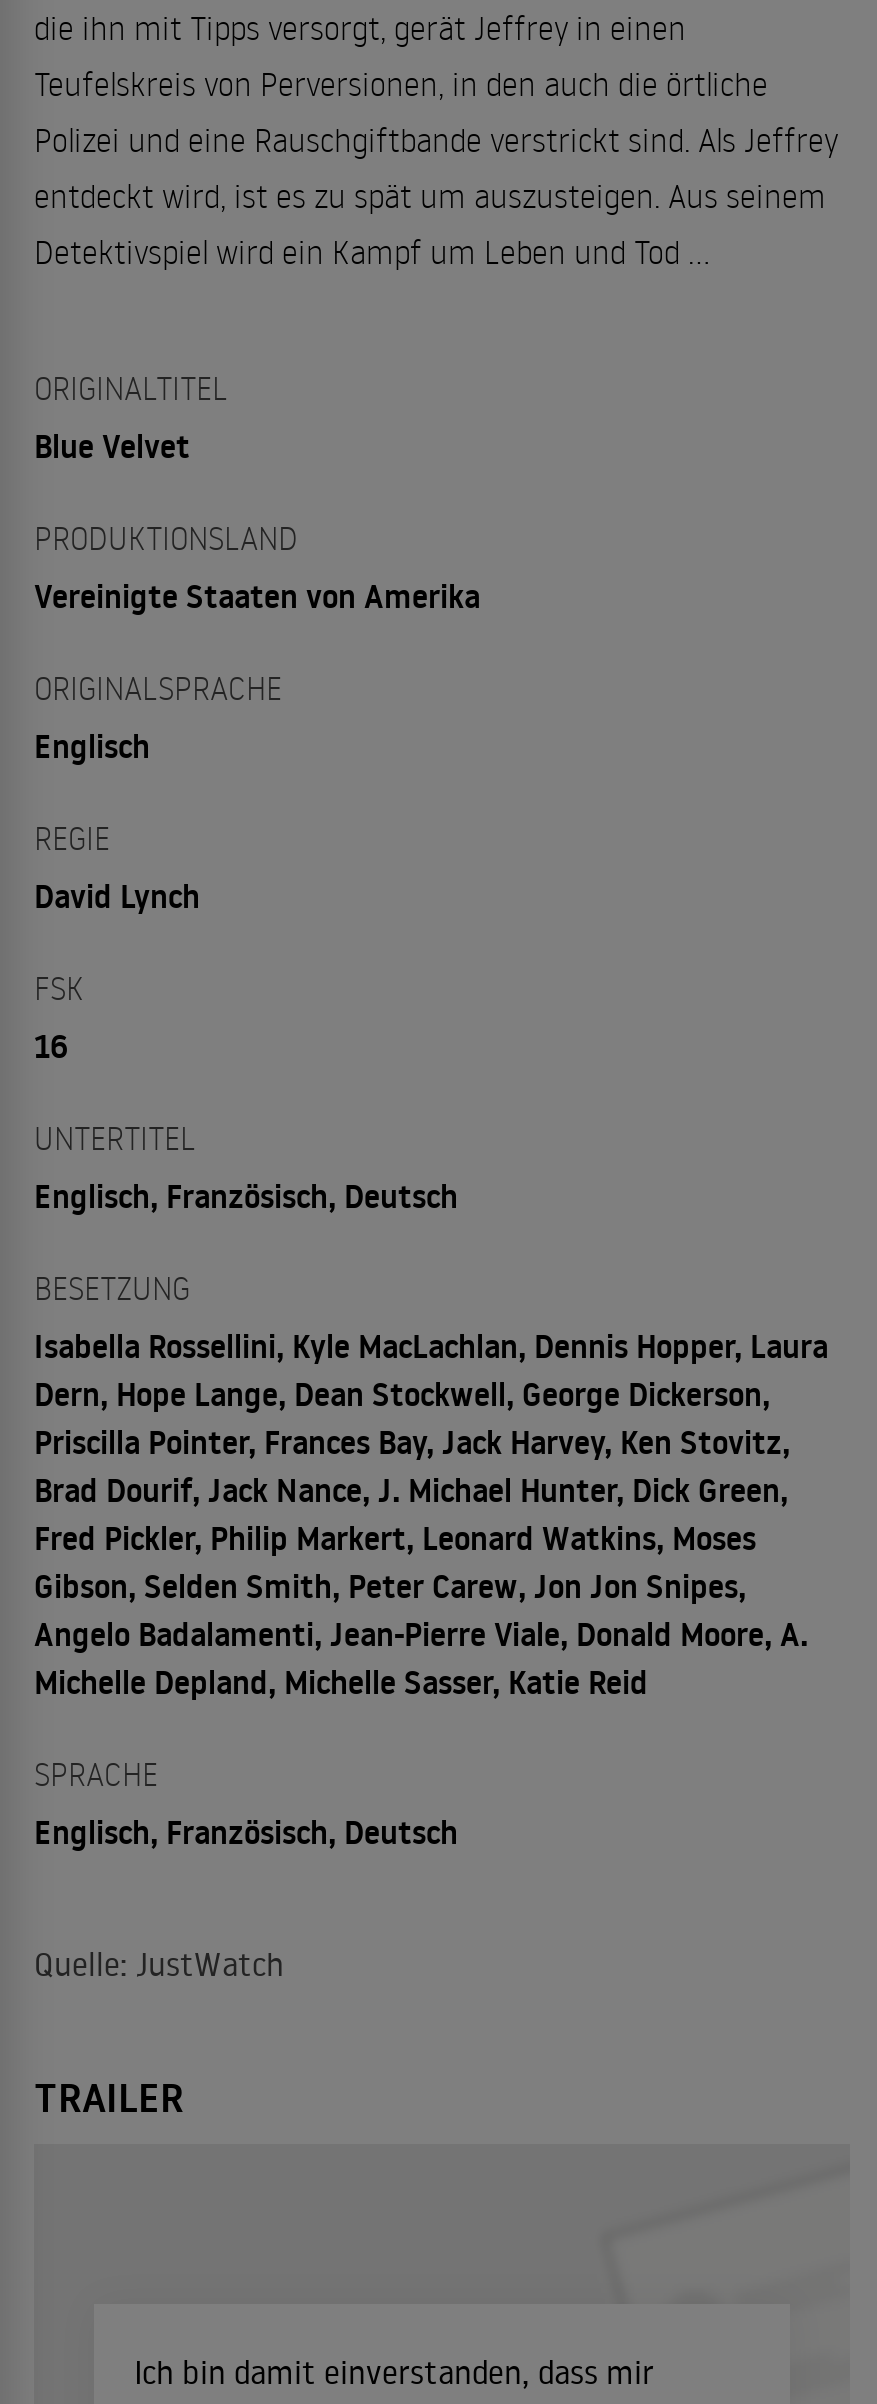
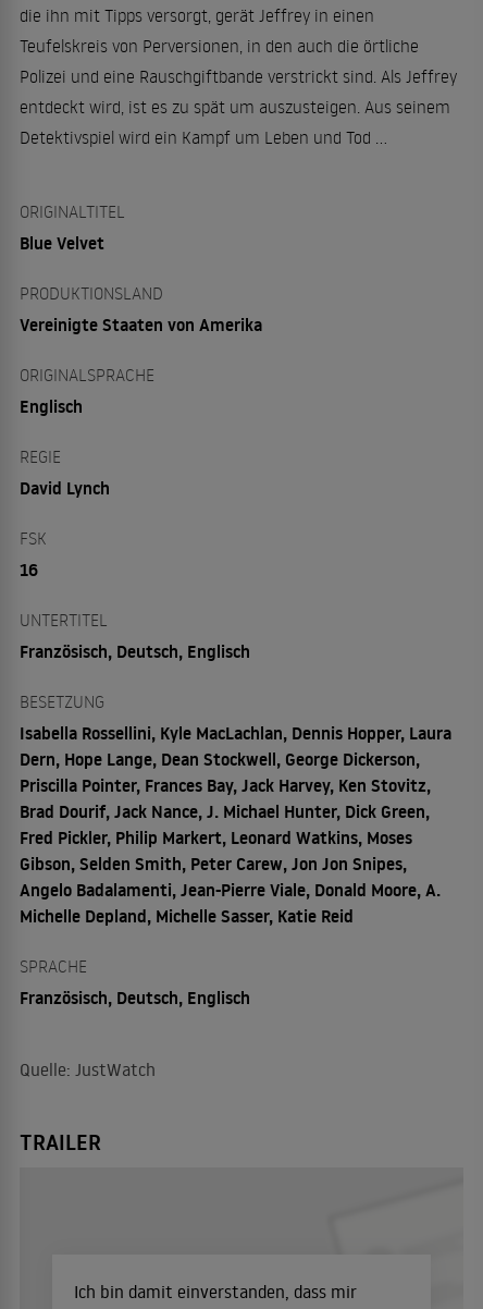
- Englisch, Französisch, Deutsch
+ Französisch, Deutsch, Englisch

- Englisch, Französisch, Deutsch
+ Französisch, Deutsch, Englisch
